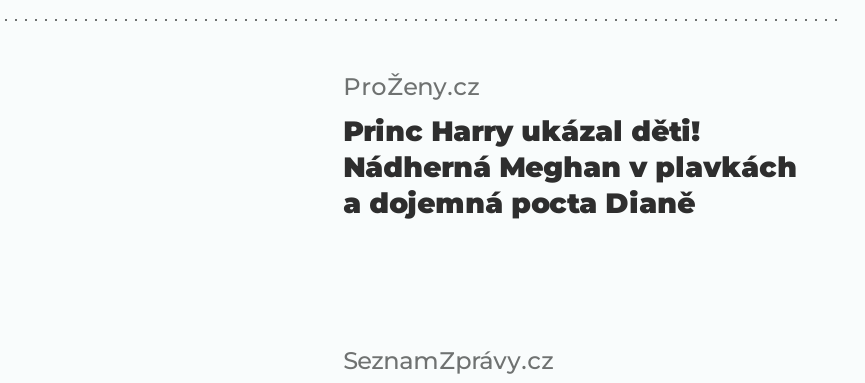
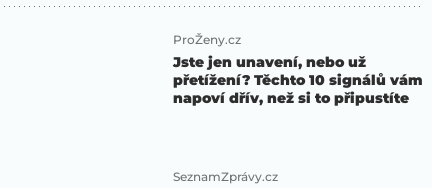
- Princ Harry ukázal děti!
- Nádherná Meghan v plavkách
- a dojemná pocta Dianě
+ Jste jen unavení, nebo už
+ přetížení? Těchto 10 signálů vám
+ napoví dřív, než si to připustíte
